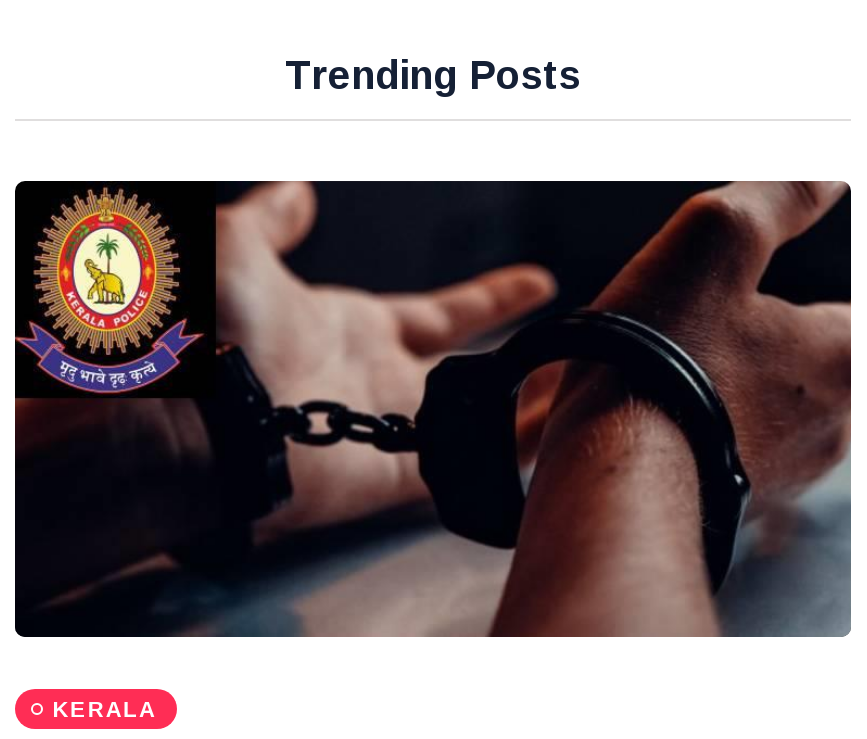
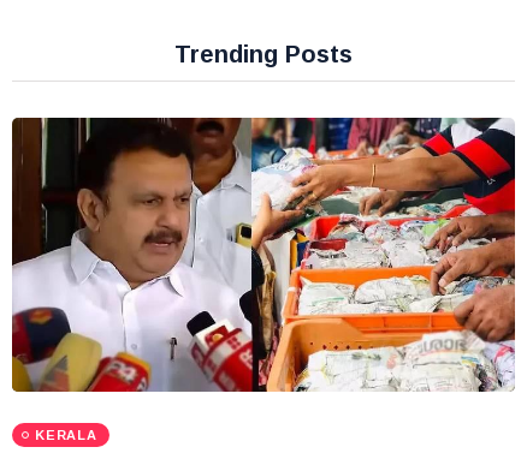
- [image]
+ [image]
